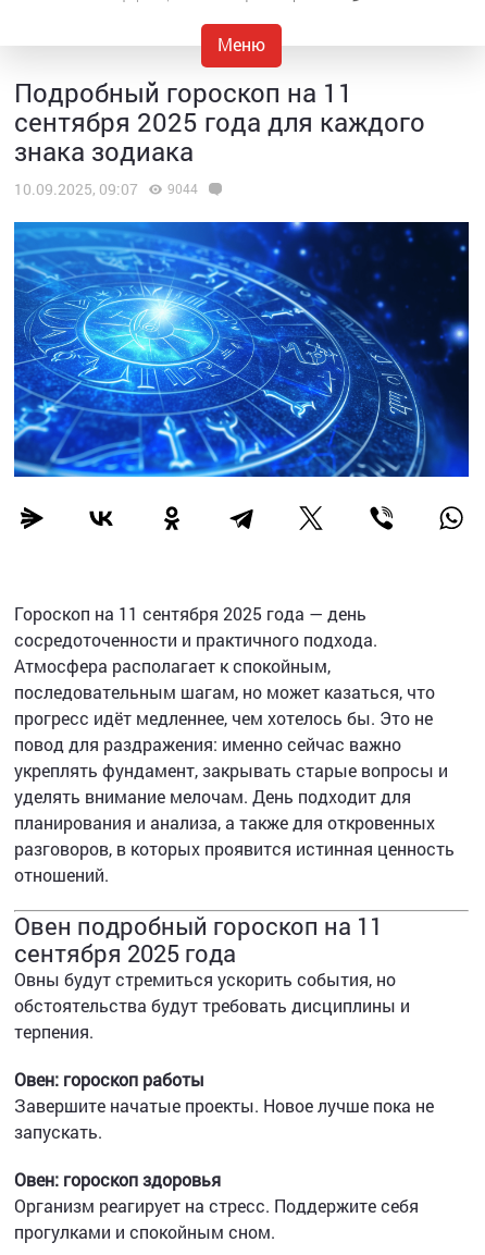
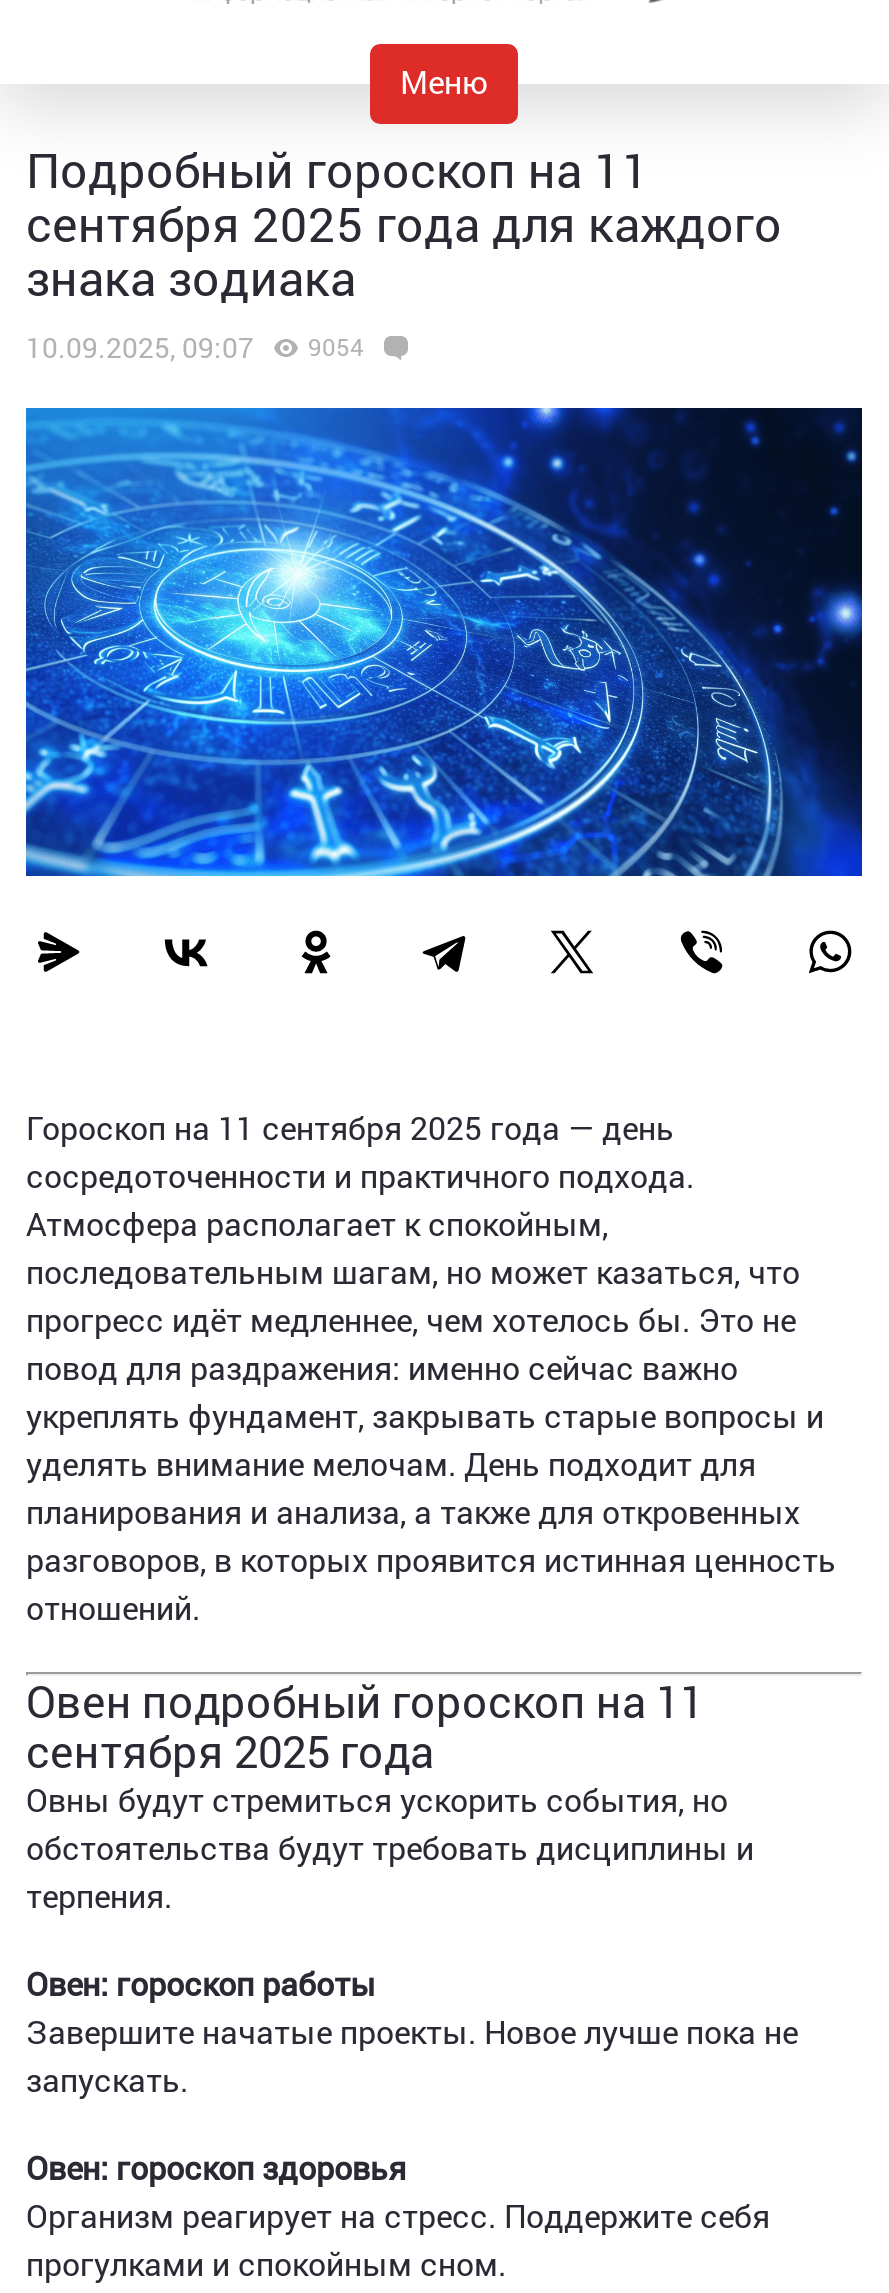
- 10.09.2025, 09:07 9044
+ 10.09.2025, 09:07 9054
